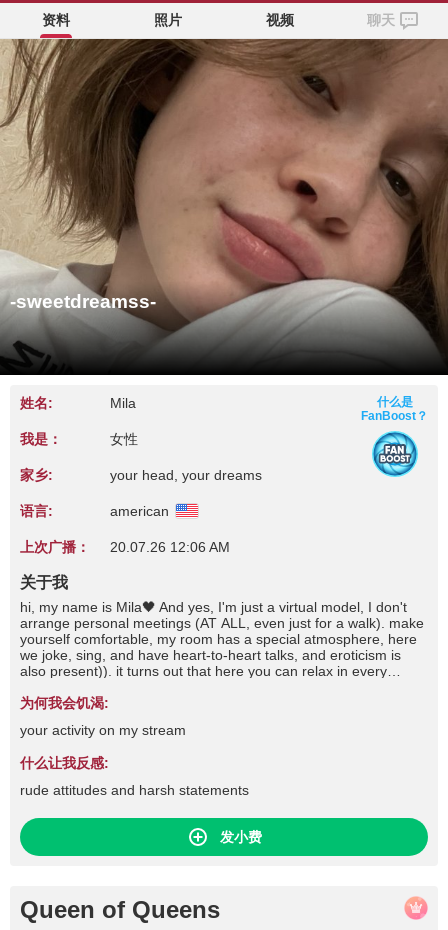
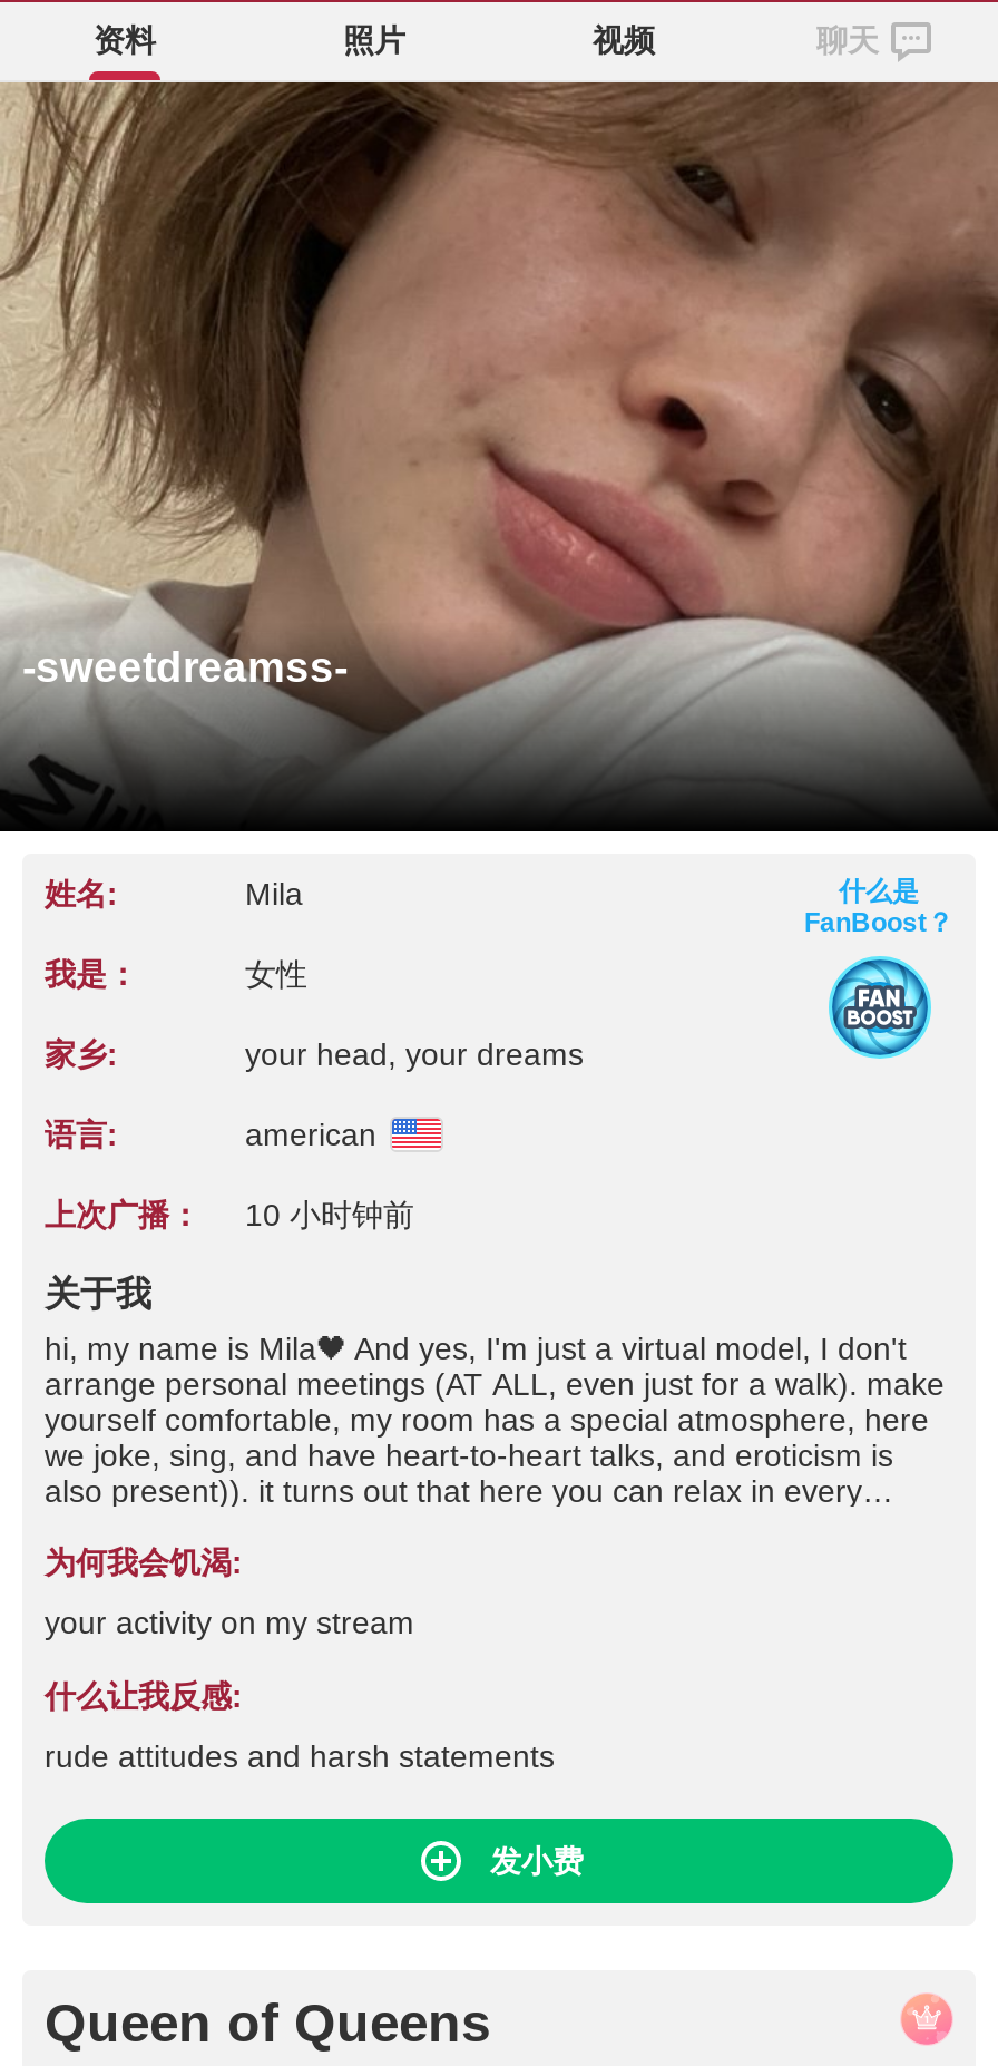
- 上次广播： 20.07.26 12:06 AM
+ 上次广播： 10 小时钟前
